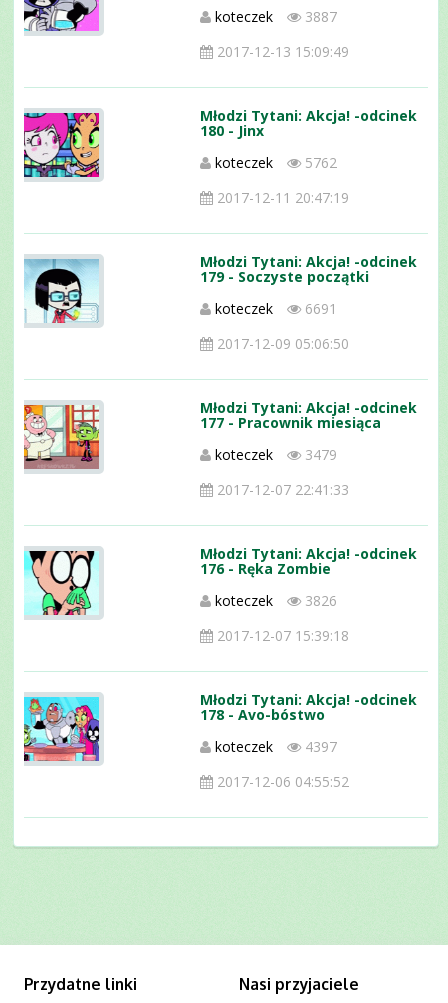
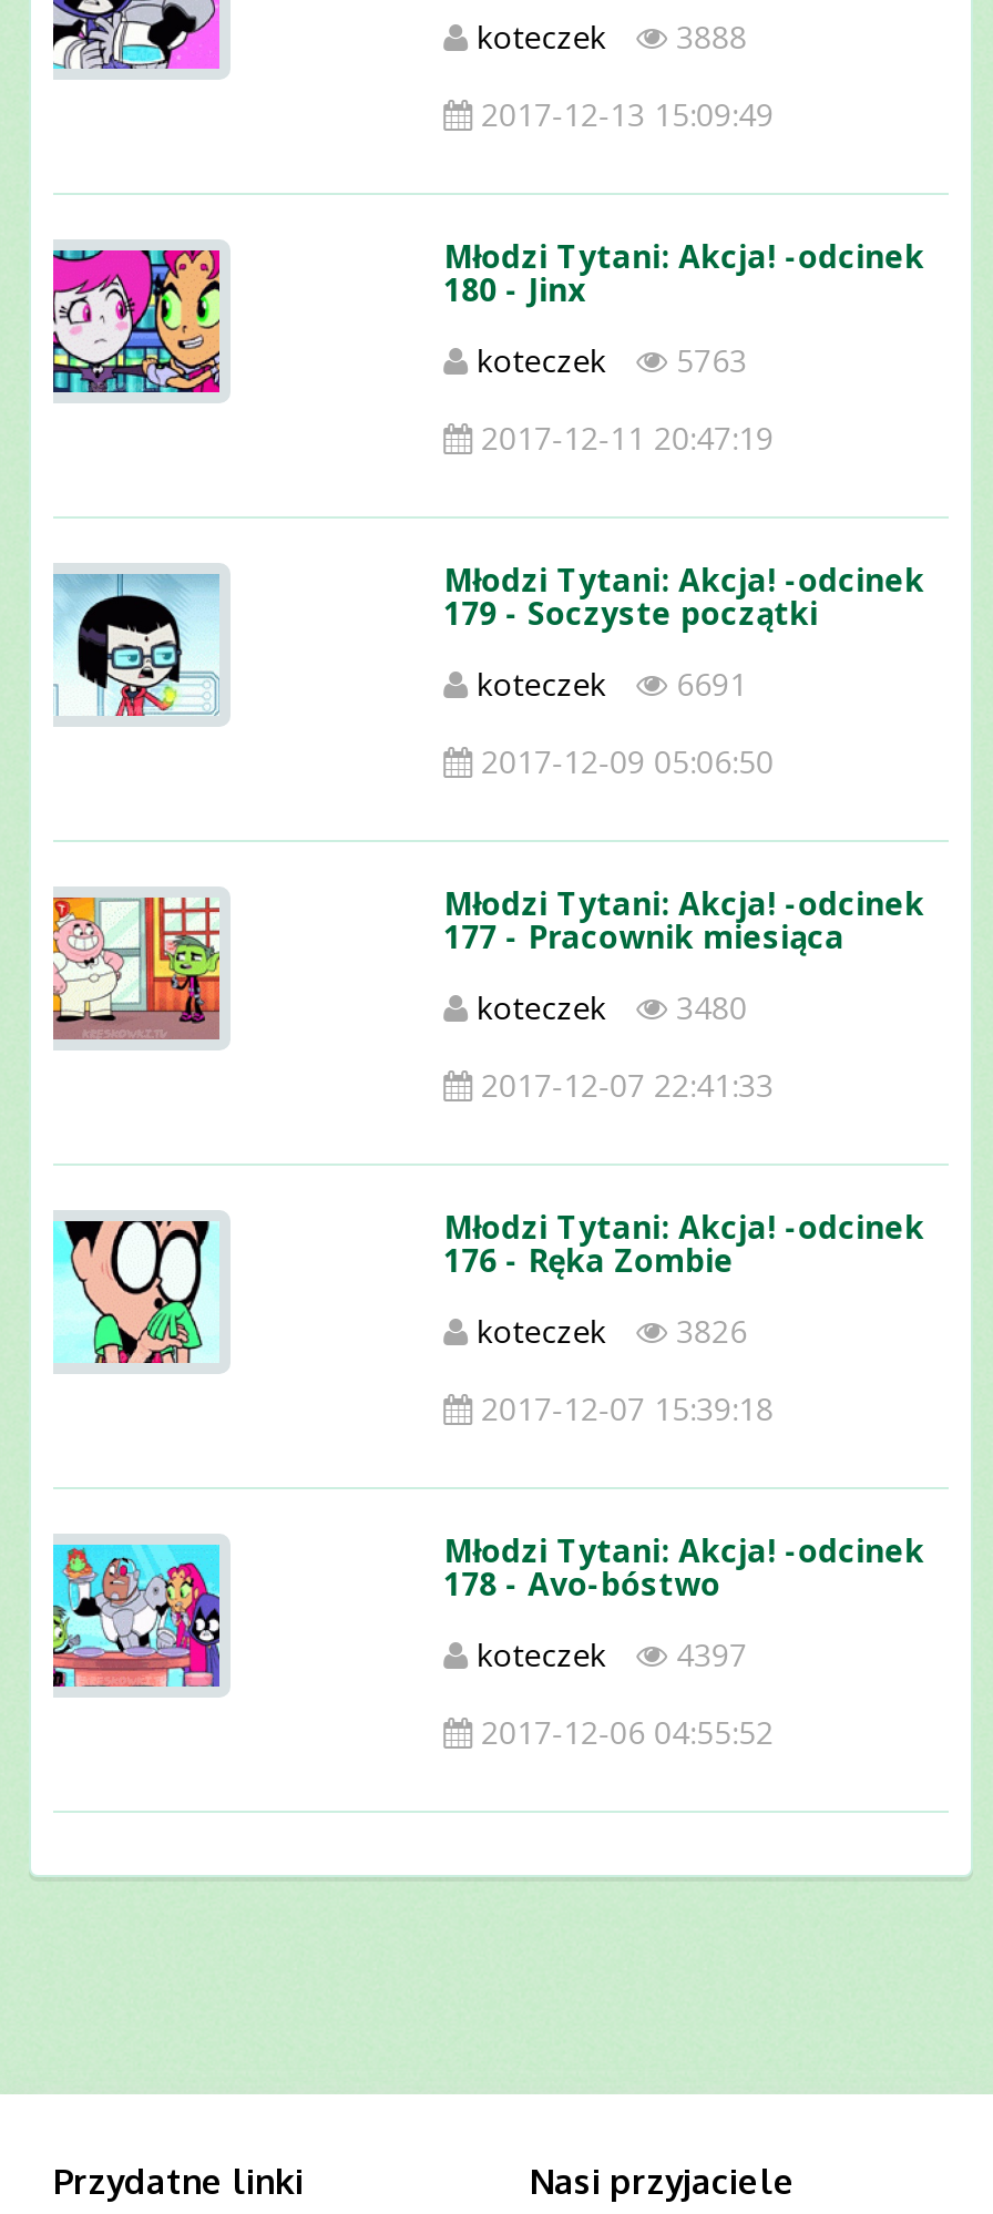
- koteczek 3887
+ koteczek 3888

- koteczek 5762
+ koteczek 5763

- koteczek 3479
+ koteczek 3480
